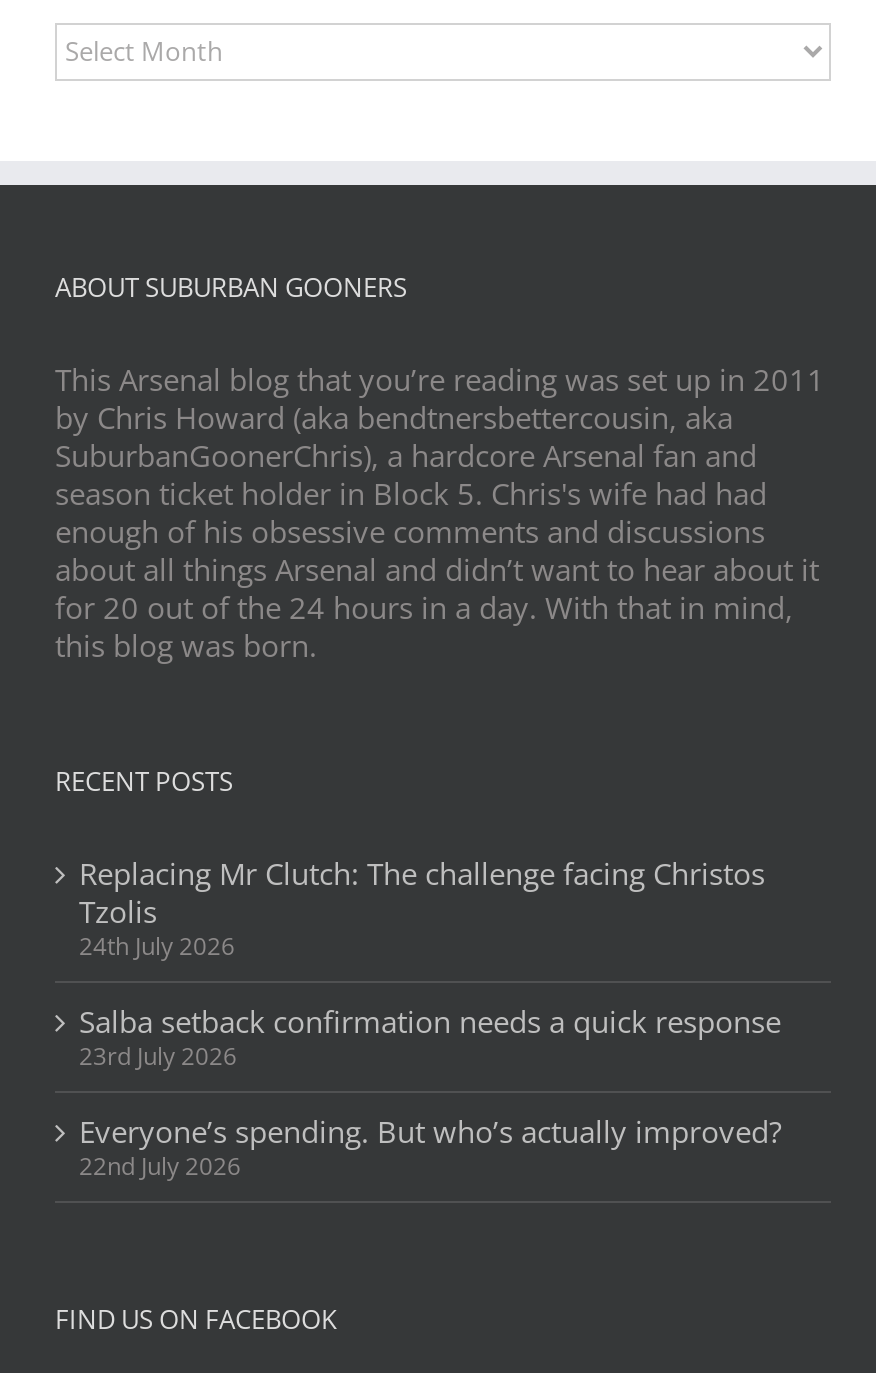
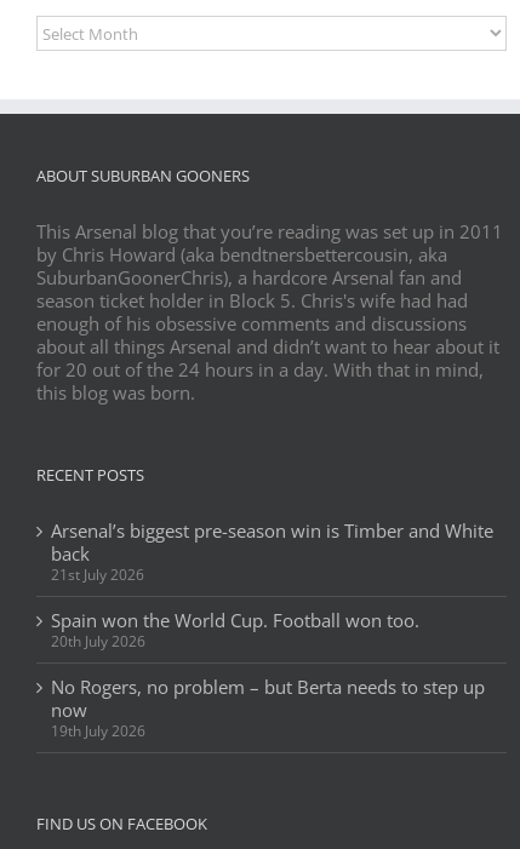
- Replacing Mr Clutch: The challenge facing Christos
- Tzolis
- 24th July 2026
+ Arsenal’s biggest pre-season win is Timber and White
+ back
+ 21st July 2026

- Salba setback confirmation needs a quick response
- 23rd July 2026
+ Spain won the World Cup. Football won too.
+ 20th July 2026

- Everyone’s spending. But who’s actually improved?
- 22nd July 2026
+ No Rogers, no problem – but Berta needs to step up
+ now
+ 19th July 2026
